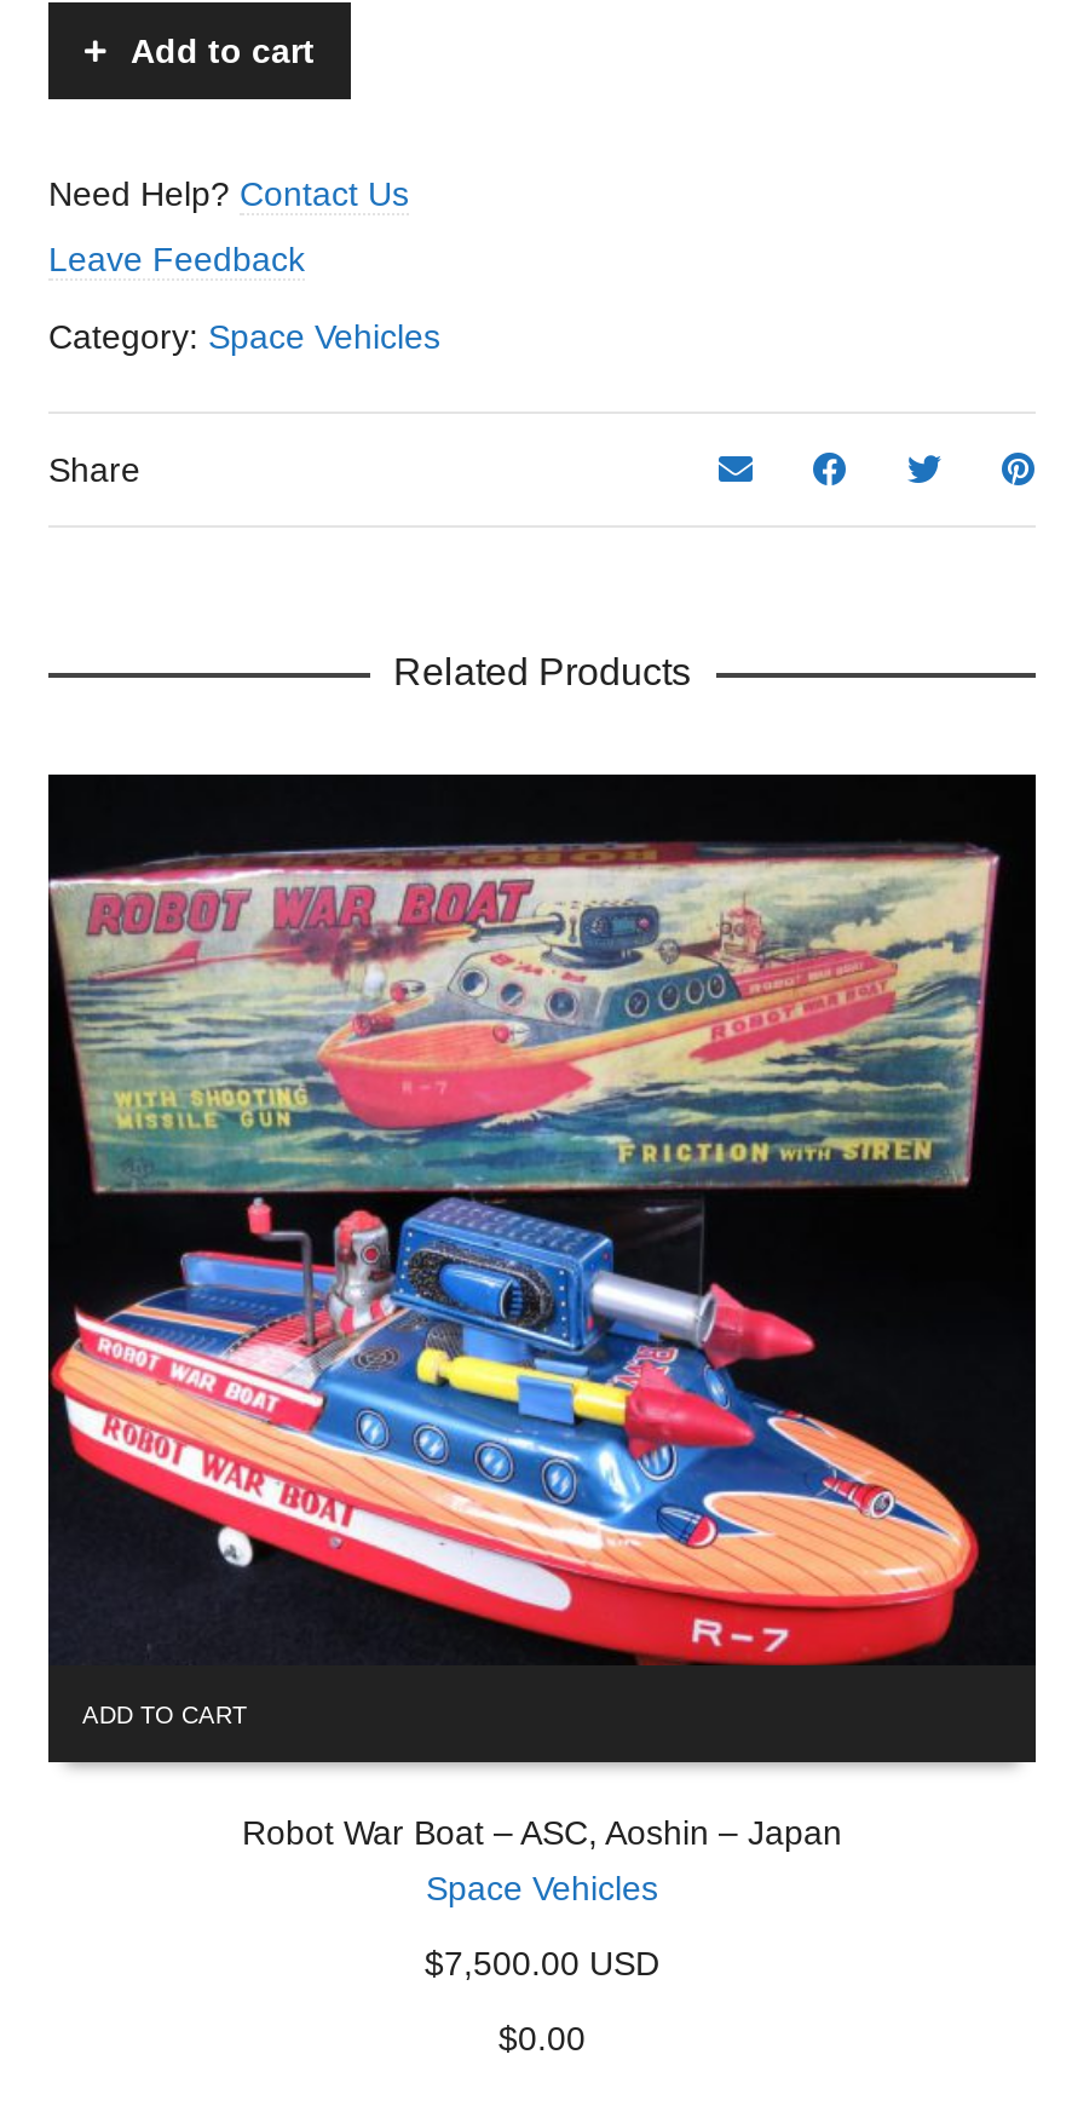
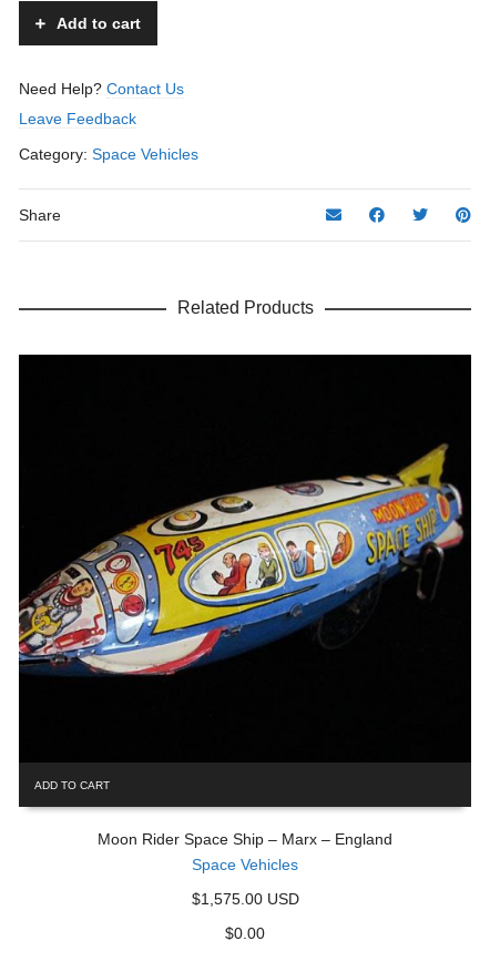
- [image]
+ [image]

- Robot War Boat – ASC, Aoshin – Japan
+ Moon Rider Space Ship – Marx – England

- $7,500.00 USD
+ $1,575.00 USD
